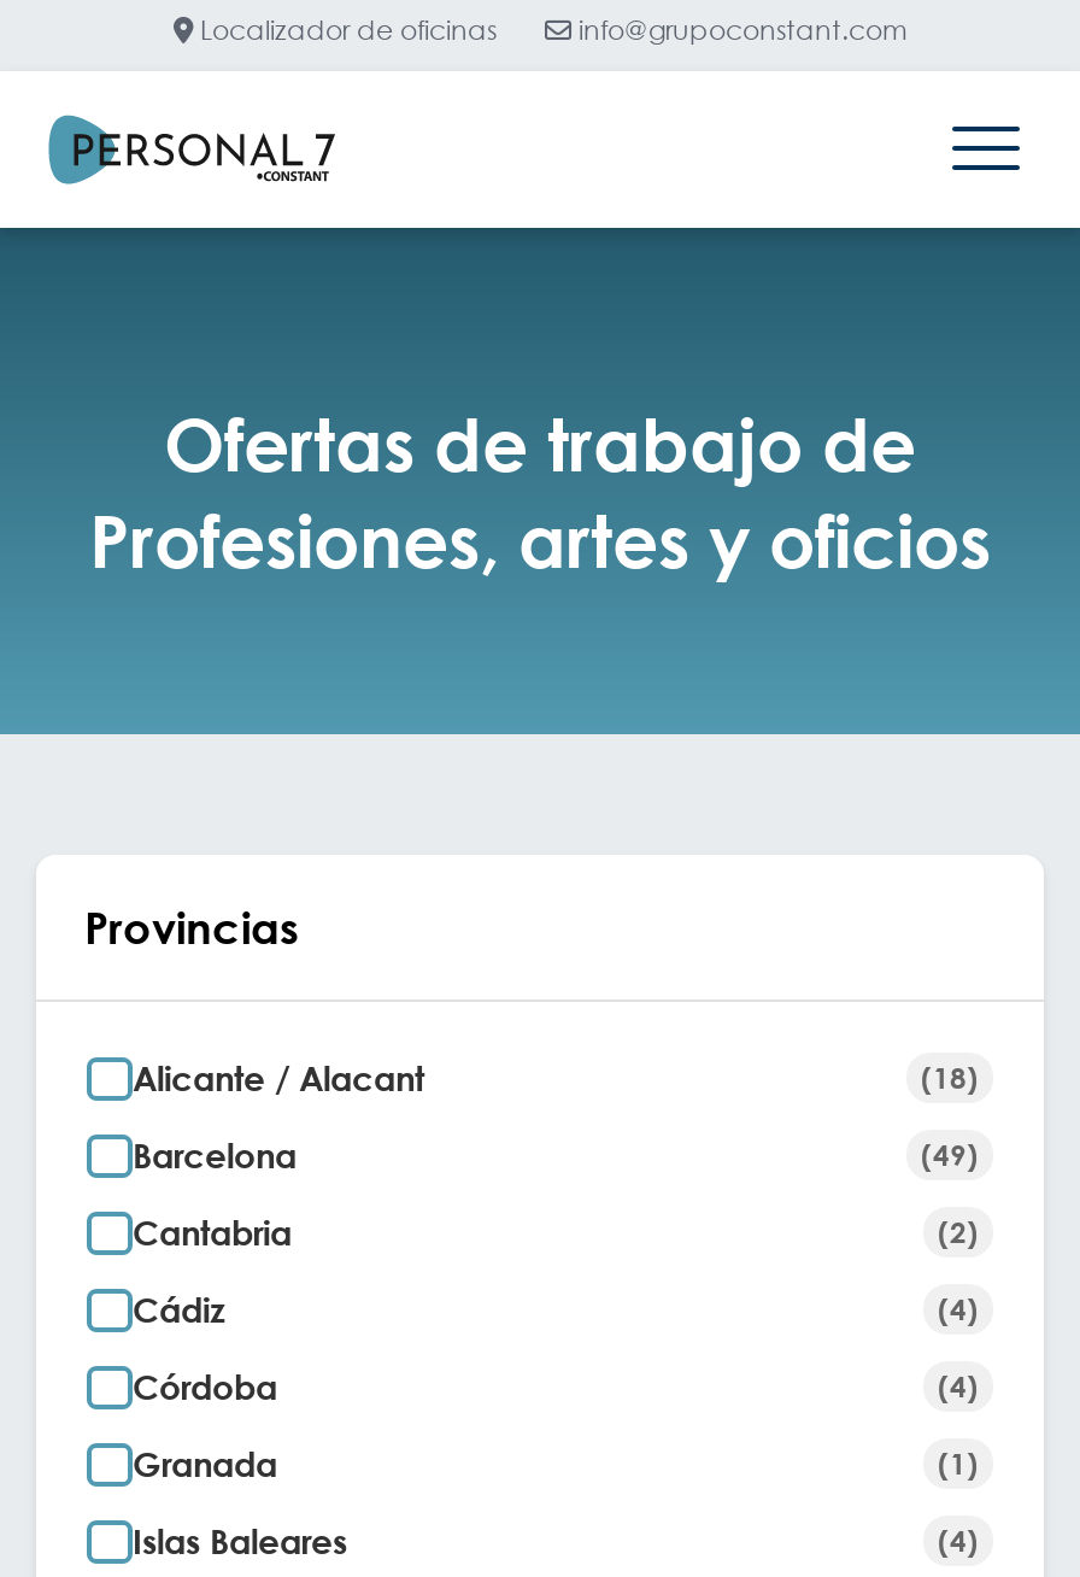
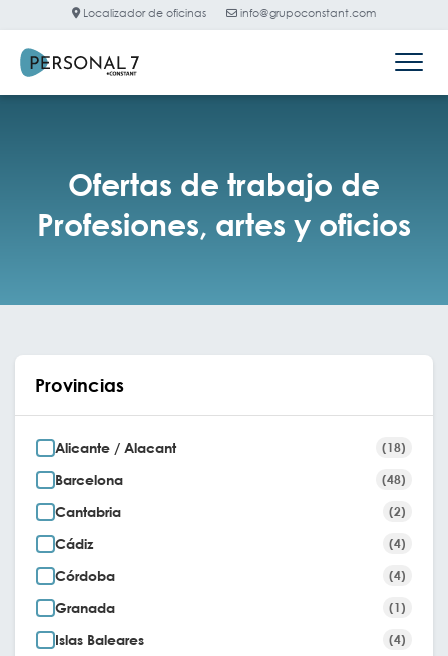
- (49)
+ (48)
